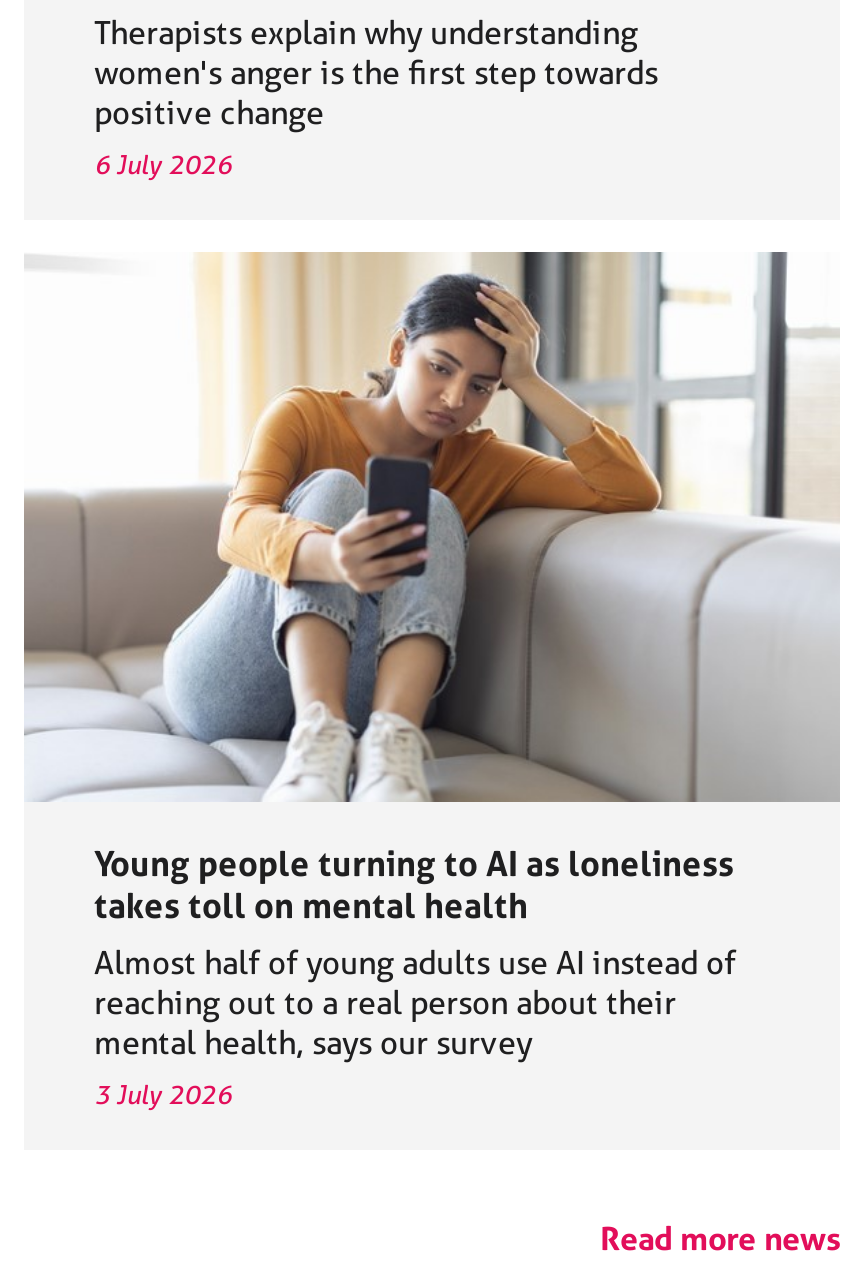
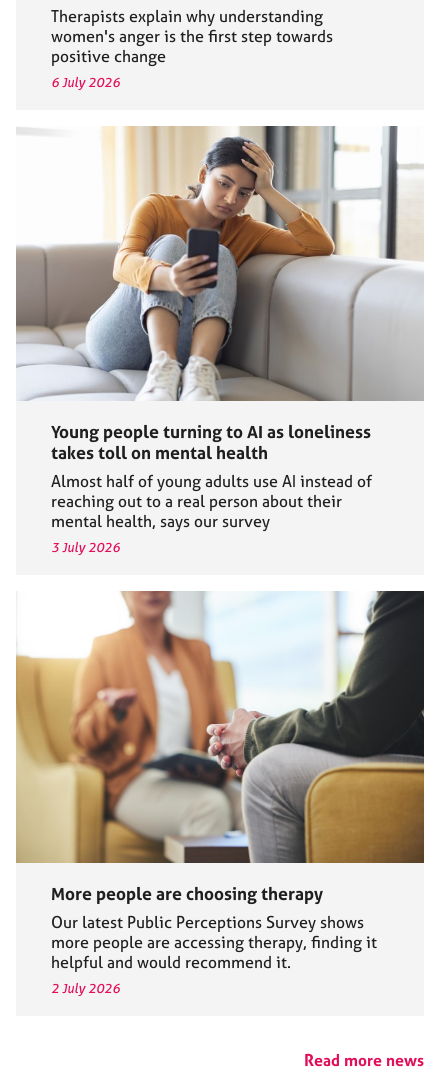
+ [image]
+ More people are choosing therapy
+ Our latest Public Perceptions Survey shows
+ more people are accessing therapy, finding it
+ helpful and would recommend it.
+ 2 July 2026
